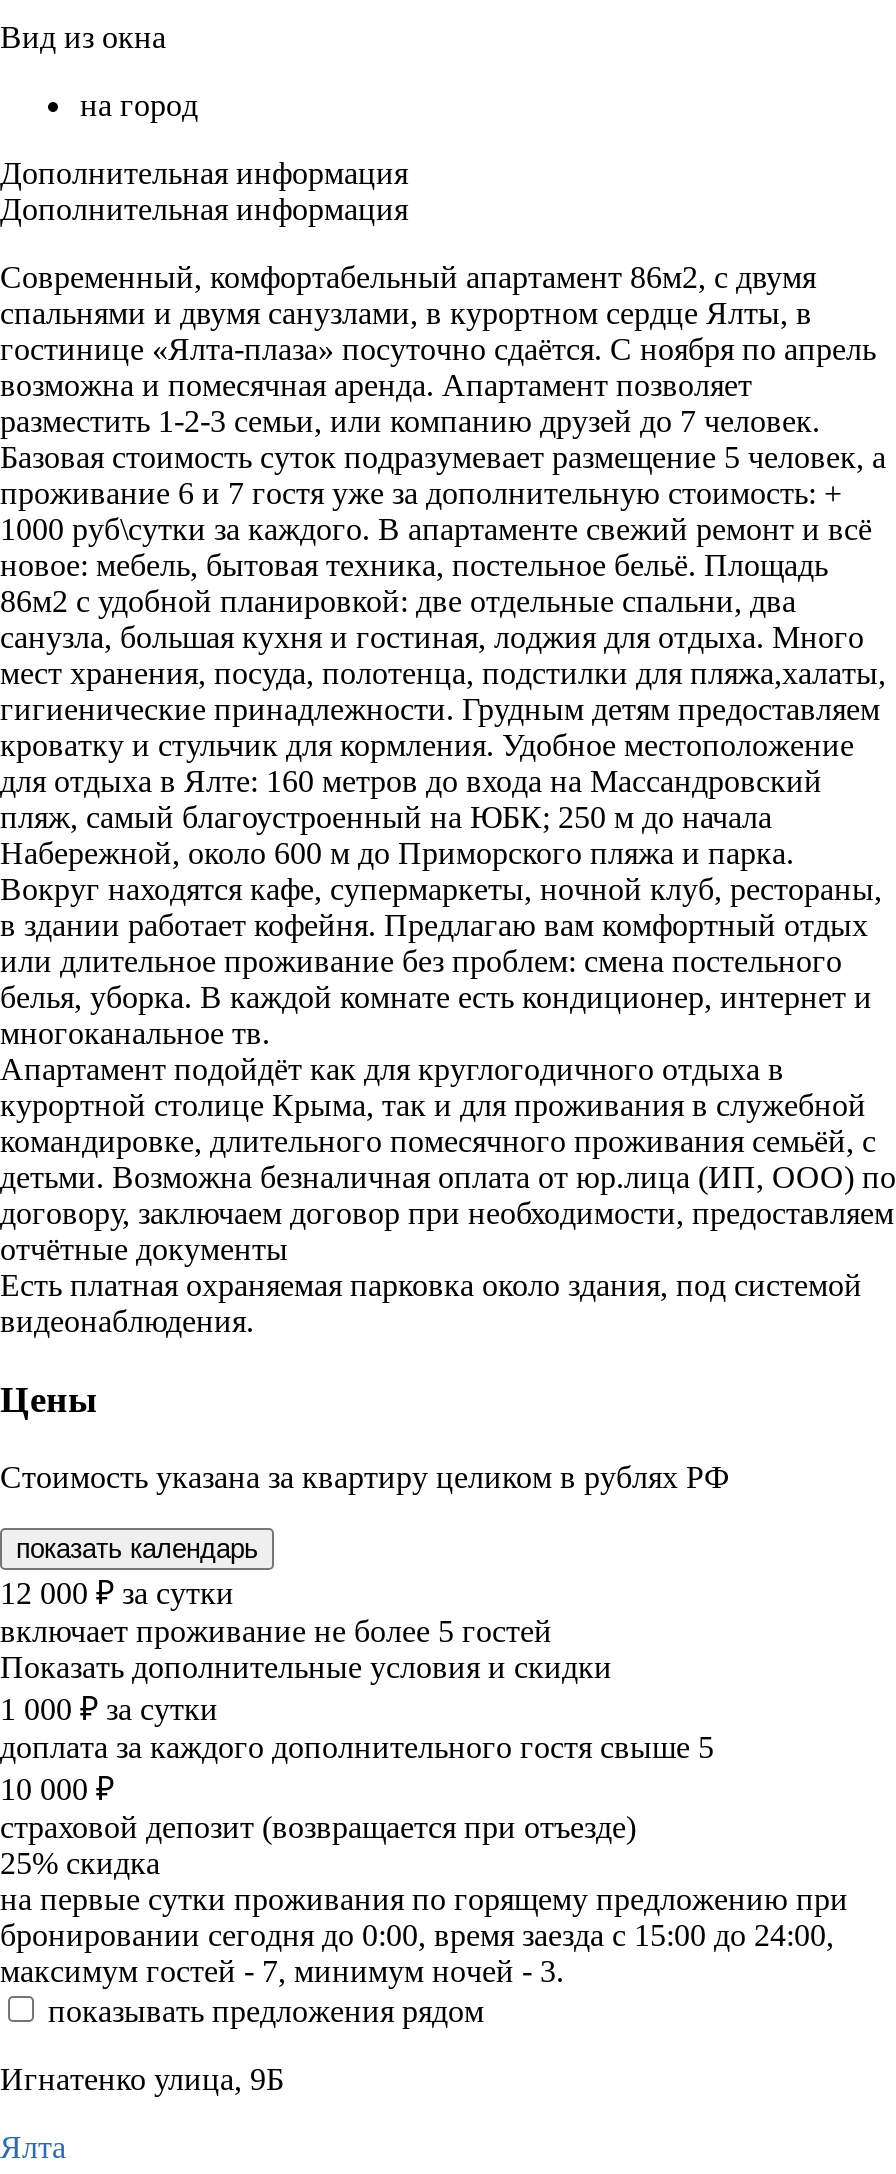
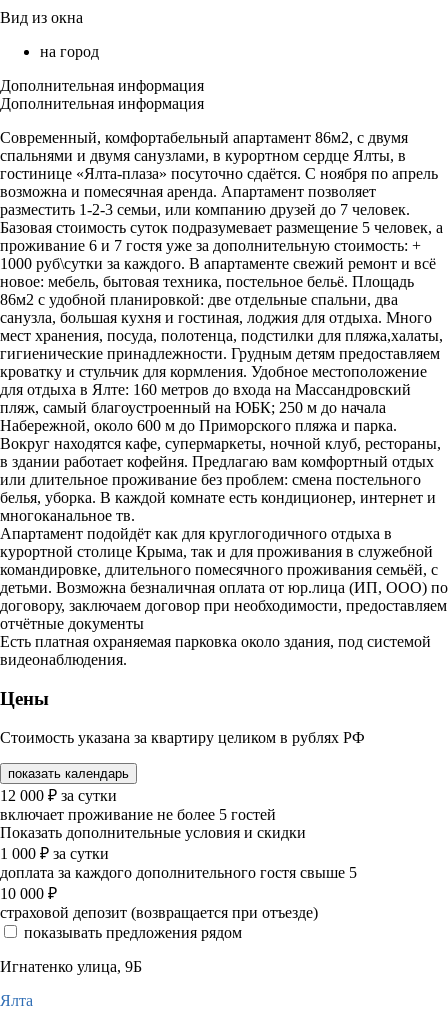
- 25% скидка
- на первые сутки проживания по горящему предложению при
- бронировании сегодня до 0:00, время заезда с 15:00 до 24:00,
- максимум гостей - 7, минимум ночей - 3.
